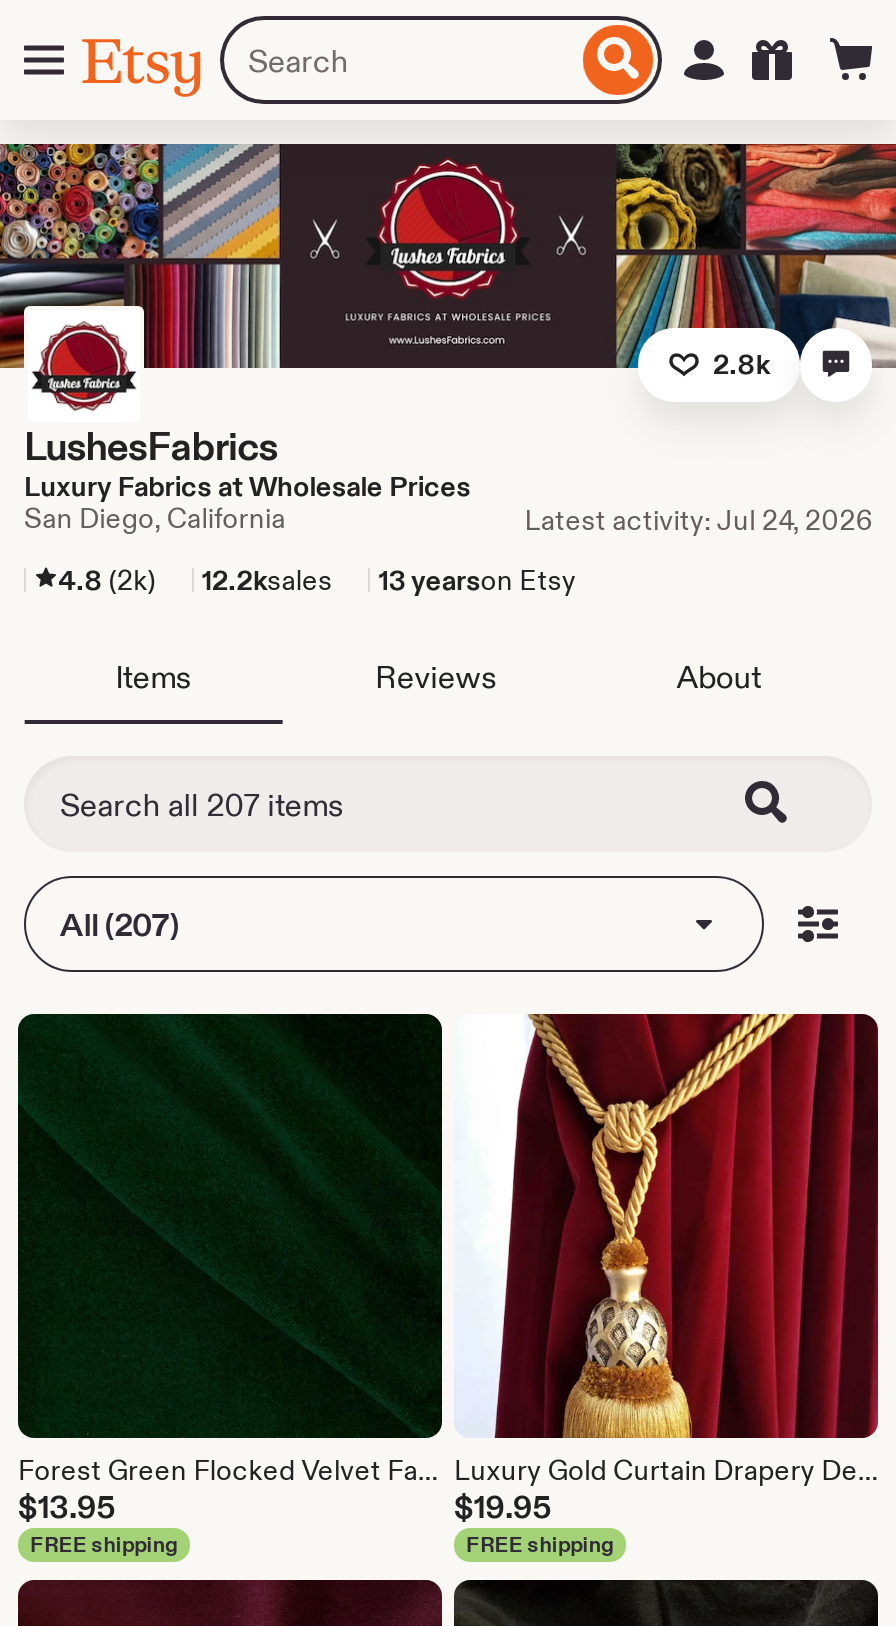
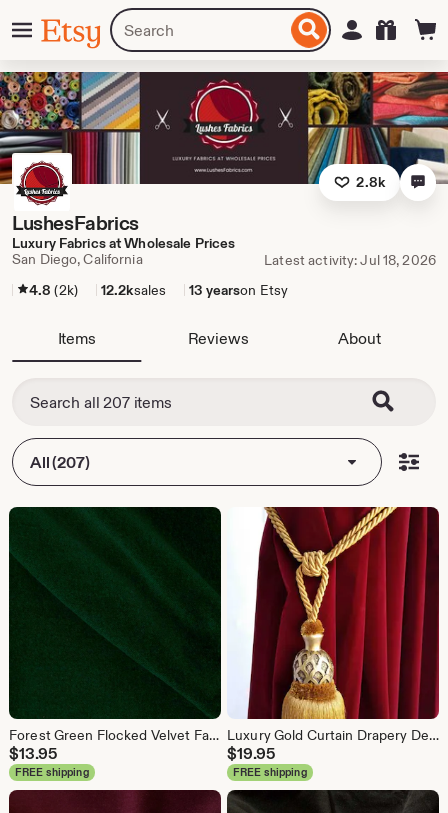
- Latest activity: Jul 24, 2026
+ Latest activity: Jul 18, 2026
